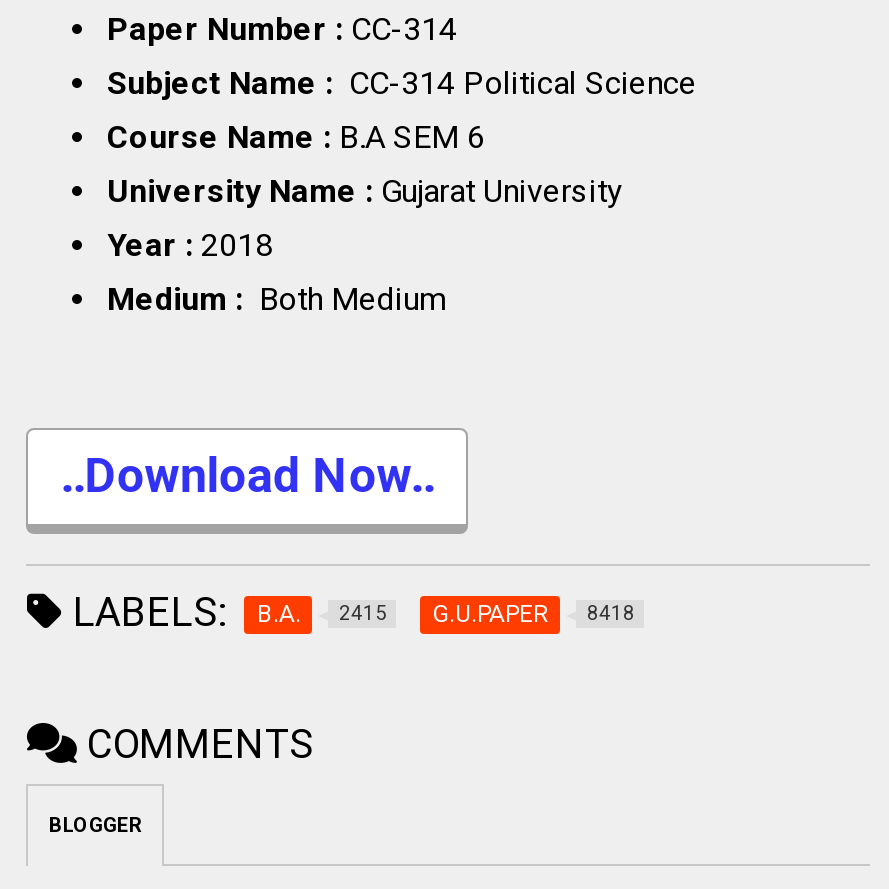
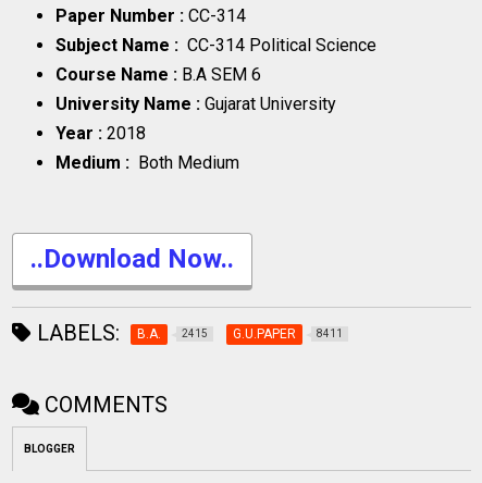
- G.U.PAPER 8418
+ G.U.PAPER 8411
